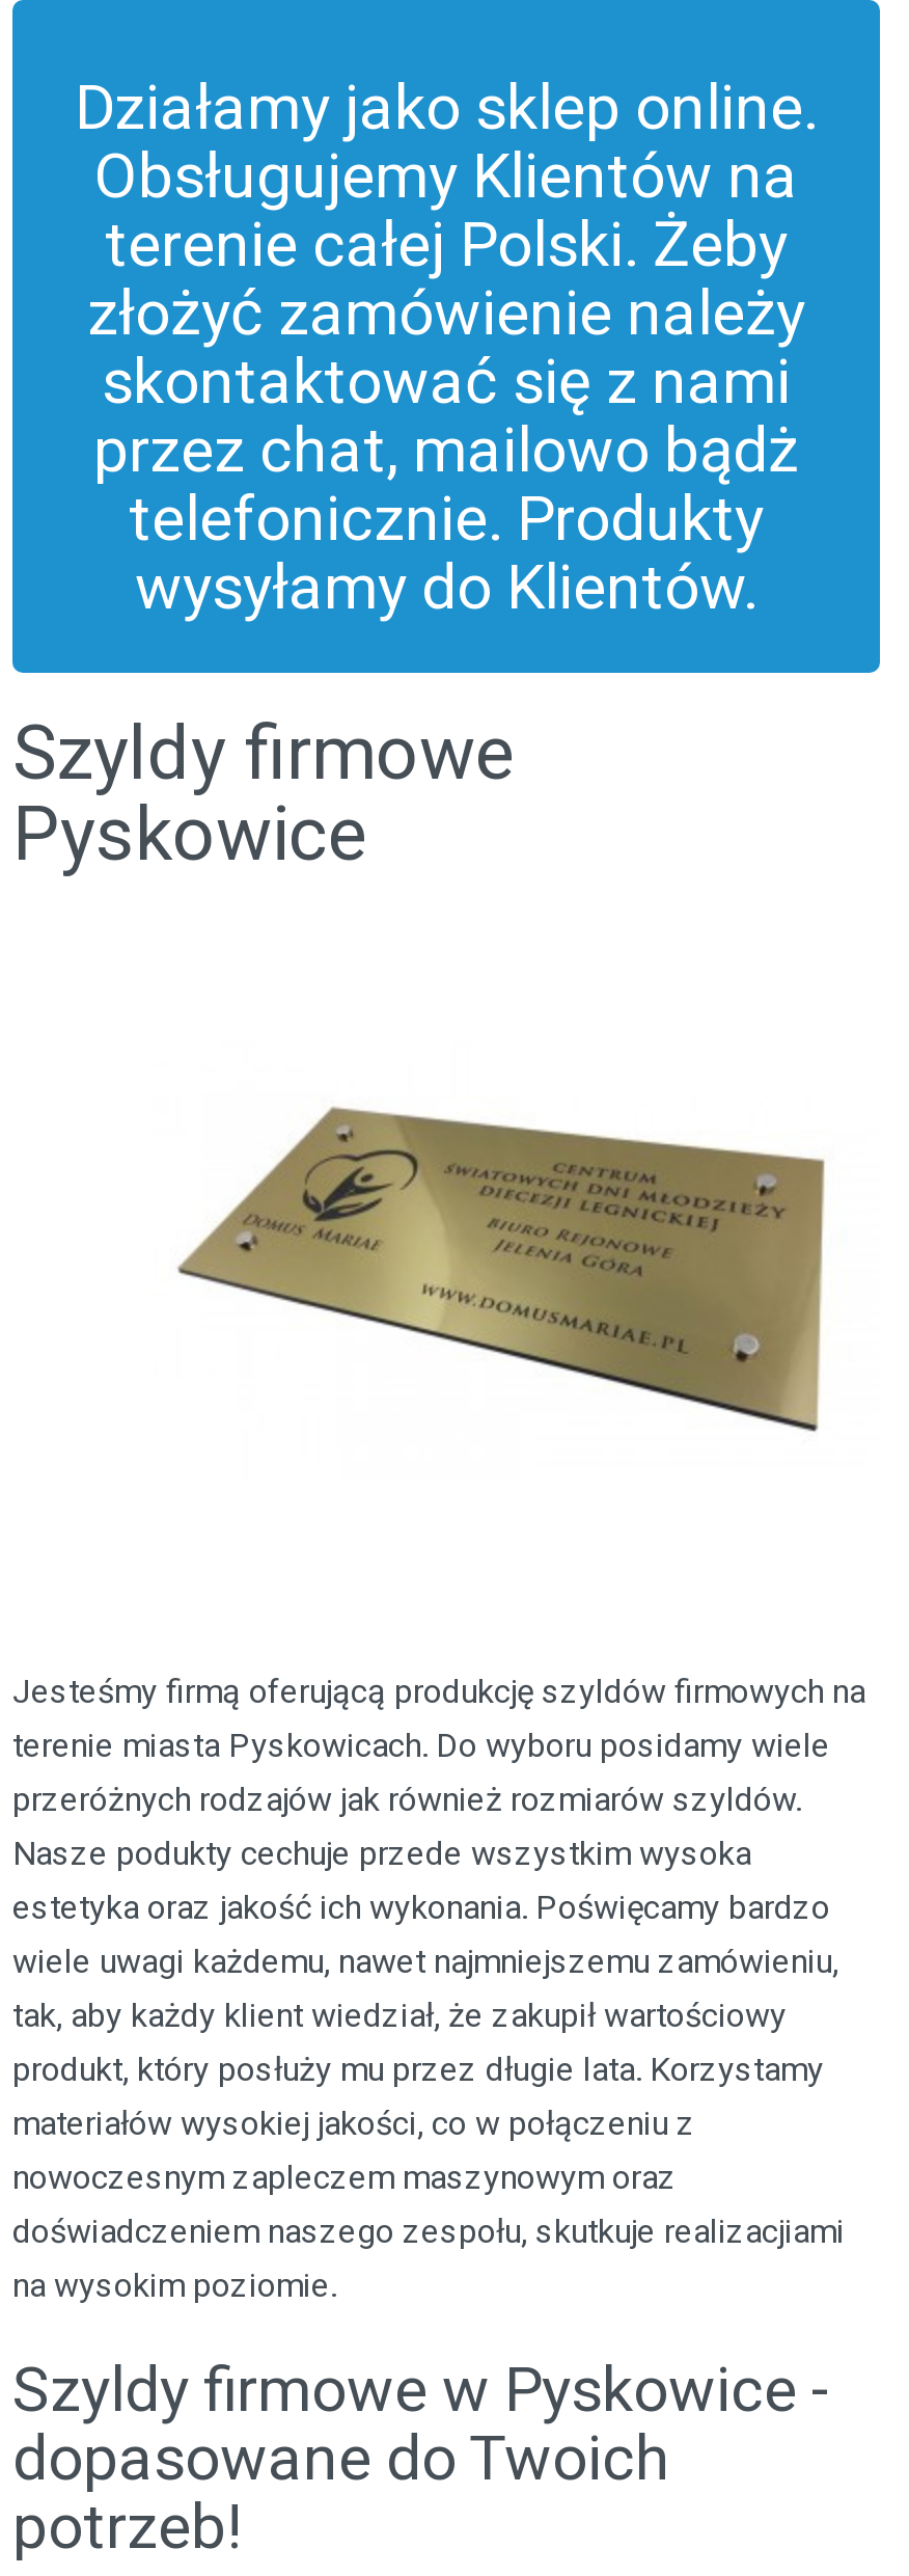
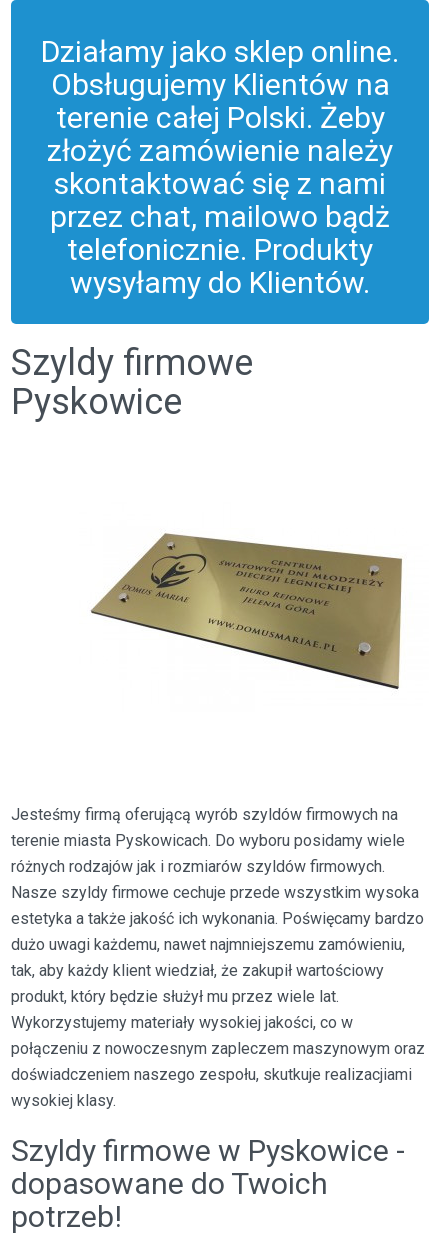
- Jesteśmy firmą oferującą produkcję szyldów firmowych na
+ Jesteśmy firmą oferującą wyrób szyldów firmowych na

- przeróżnych rodzajów jak również rozmiarów szyldów.
- Nasze podukty cechuje przede wszystkim wysoka
- estetyka oraz jakość ich wykonania. Poświęcamy bardzo
- wiele uwagi każdemu, nawet najmniejszemu zamówieniu,
+ różnych rodzajów jak i rozmiarów szyldów firmowych.
+ Nasze szyldy firmowe cechuje przede wszystkim wysoka
+ estetyka a także jakość ich wykonania. Poświęcamy bardzo
+ dużo uwagi każdemu, nawet najmniejszemu zamówieniu,

- produkt, który posłuży mu przez długie lata. Korzystamy
- materiałów wysokiej jakości, co w połączeniu z
- nowoczesnym zapleczem maszynowym oraz
+ produkt, który będzie służył mu przez wiele lat.
+ Wykorzystujemy materiały wysokiej jakości, co w
+ połączeniu z nowoczesnym zapleczem maszynowym oraz

- na wysokim poziomie.
+ wysokiej klasy.
